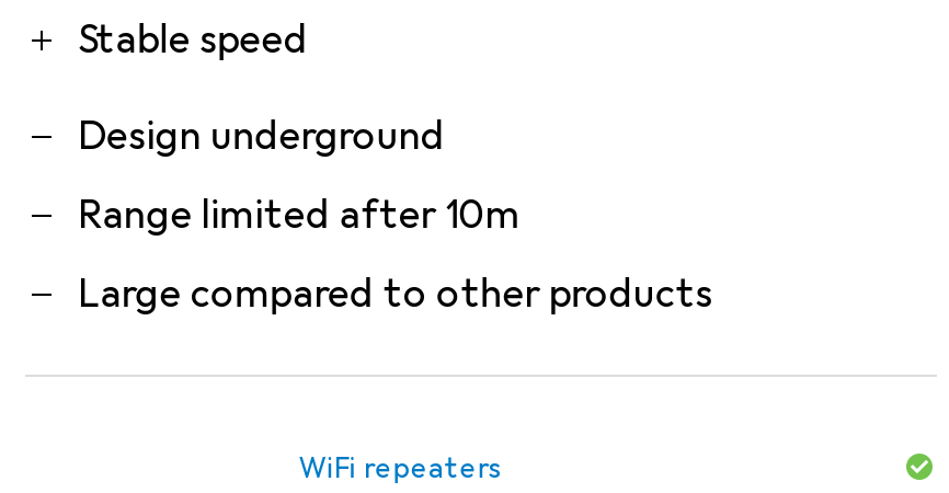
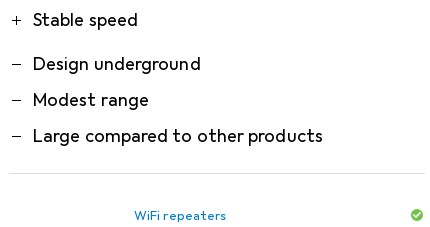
- Range limited after 10m
+ Modest range
